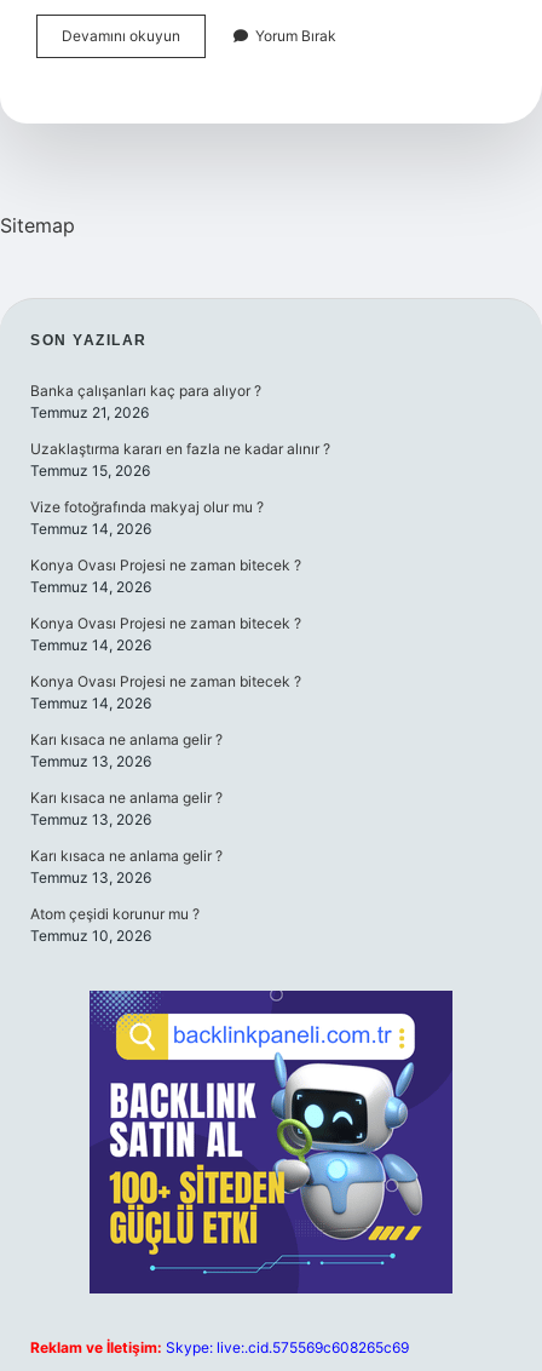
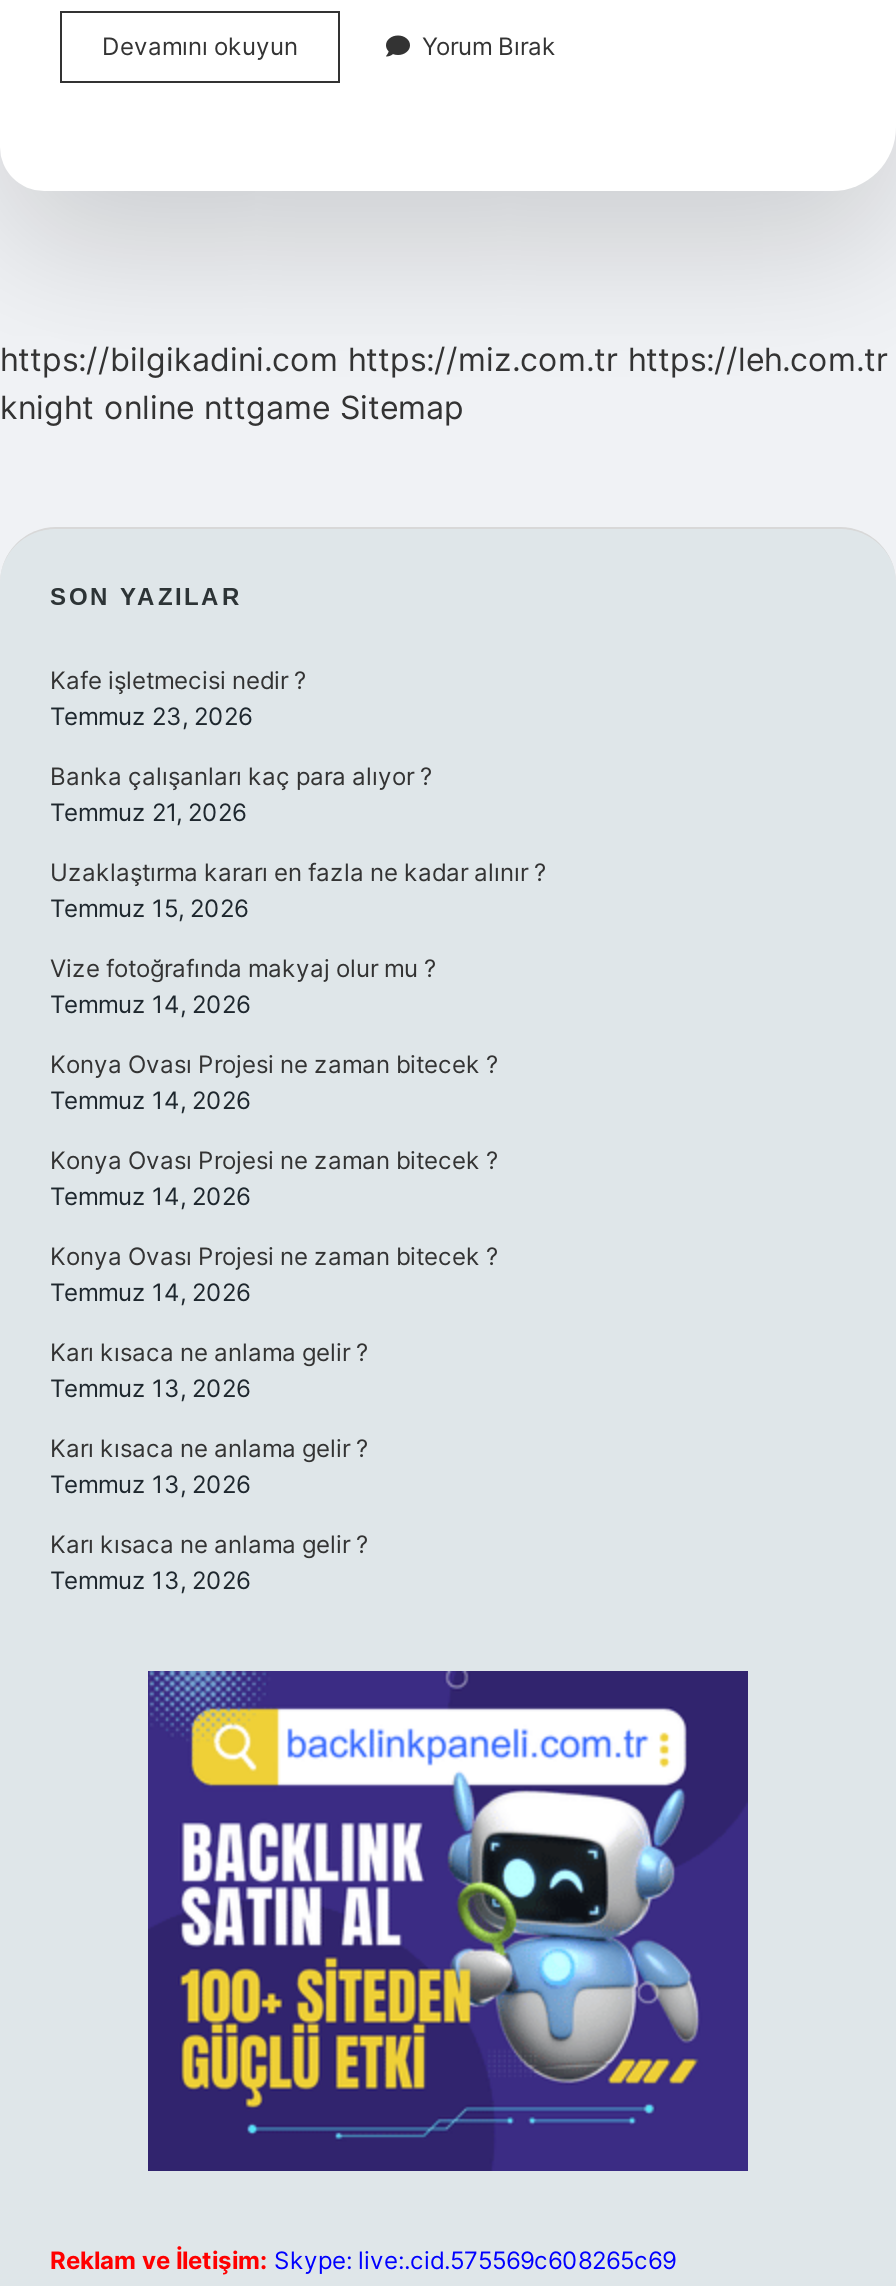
- Sitemap
+ https://bilgikadini.com https://miz.com.tr https://leh.com.tr
+ knight online nttgame Sitemap

+ Kafe işletmecisi nedir ?
+ Temmuz 23, 2026

moved down: Banka çalışanları kaç para alıyor ? | Temmuz 21, 2026 | Uzaklaştırma kararı en fazla ne kadar alınır ? | ... | Karı kısaca ne anlama gelir ? | Temmuz 13, 2026

- Atom çeşidi korunur mu ?
- Temmuz 10, 2026
